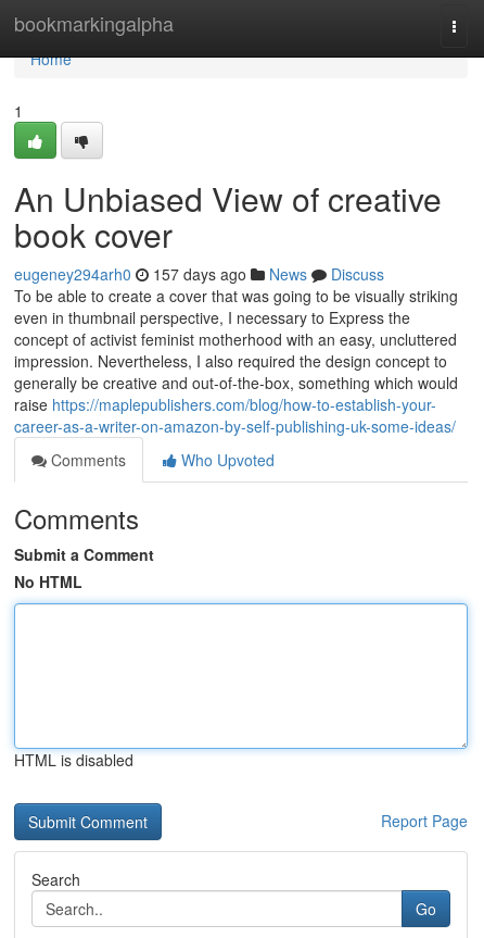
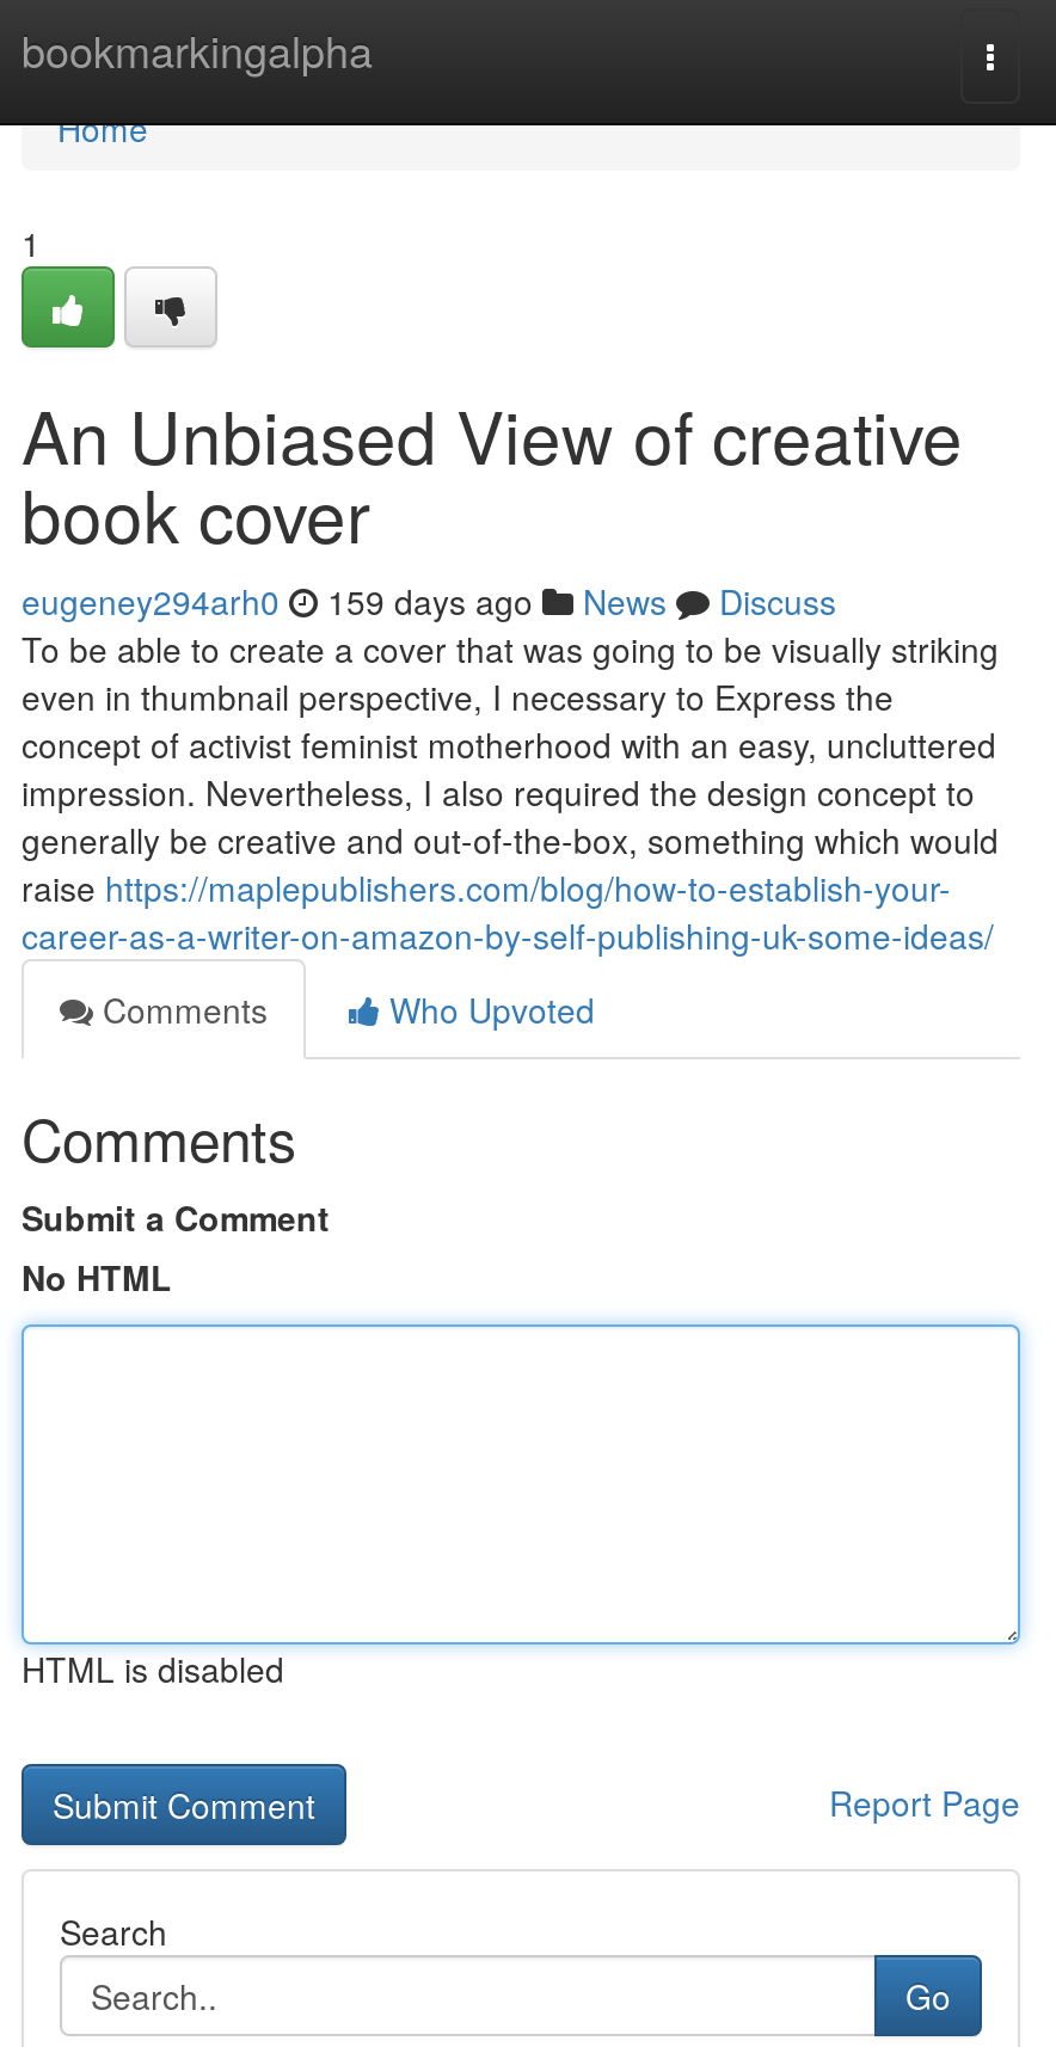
- eugeney294arh0 157 days ago News Discuss
+ eugeney294arh0 159 days ago News Discuss
